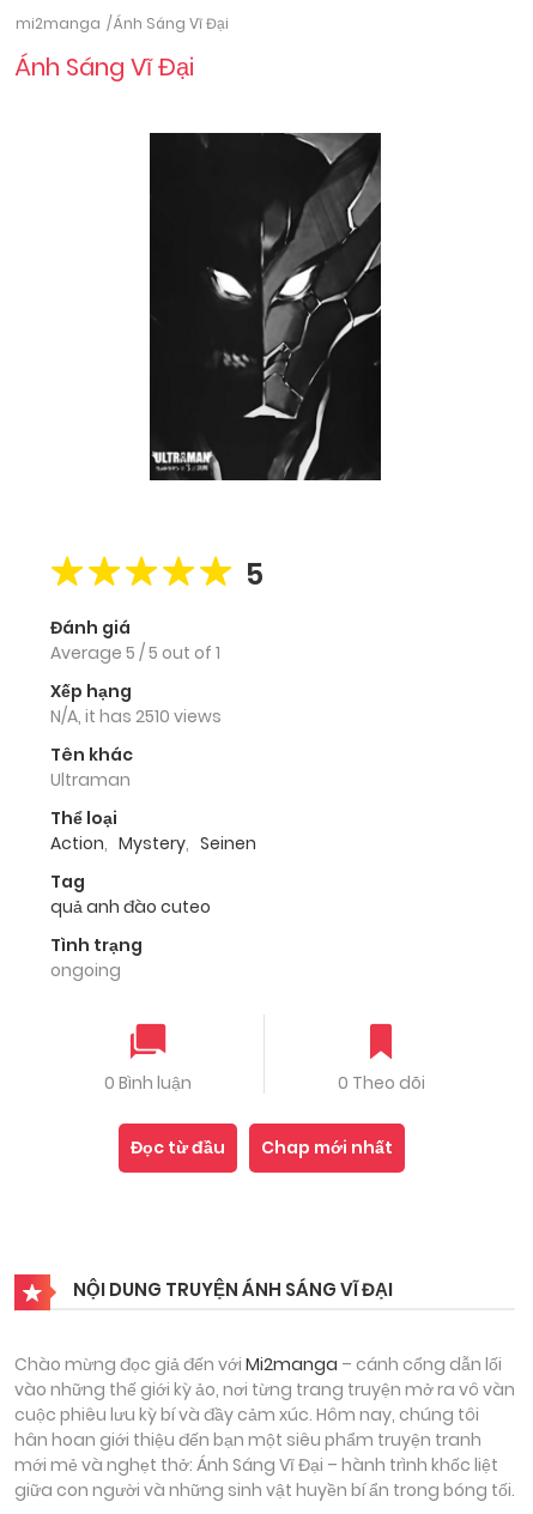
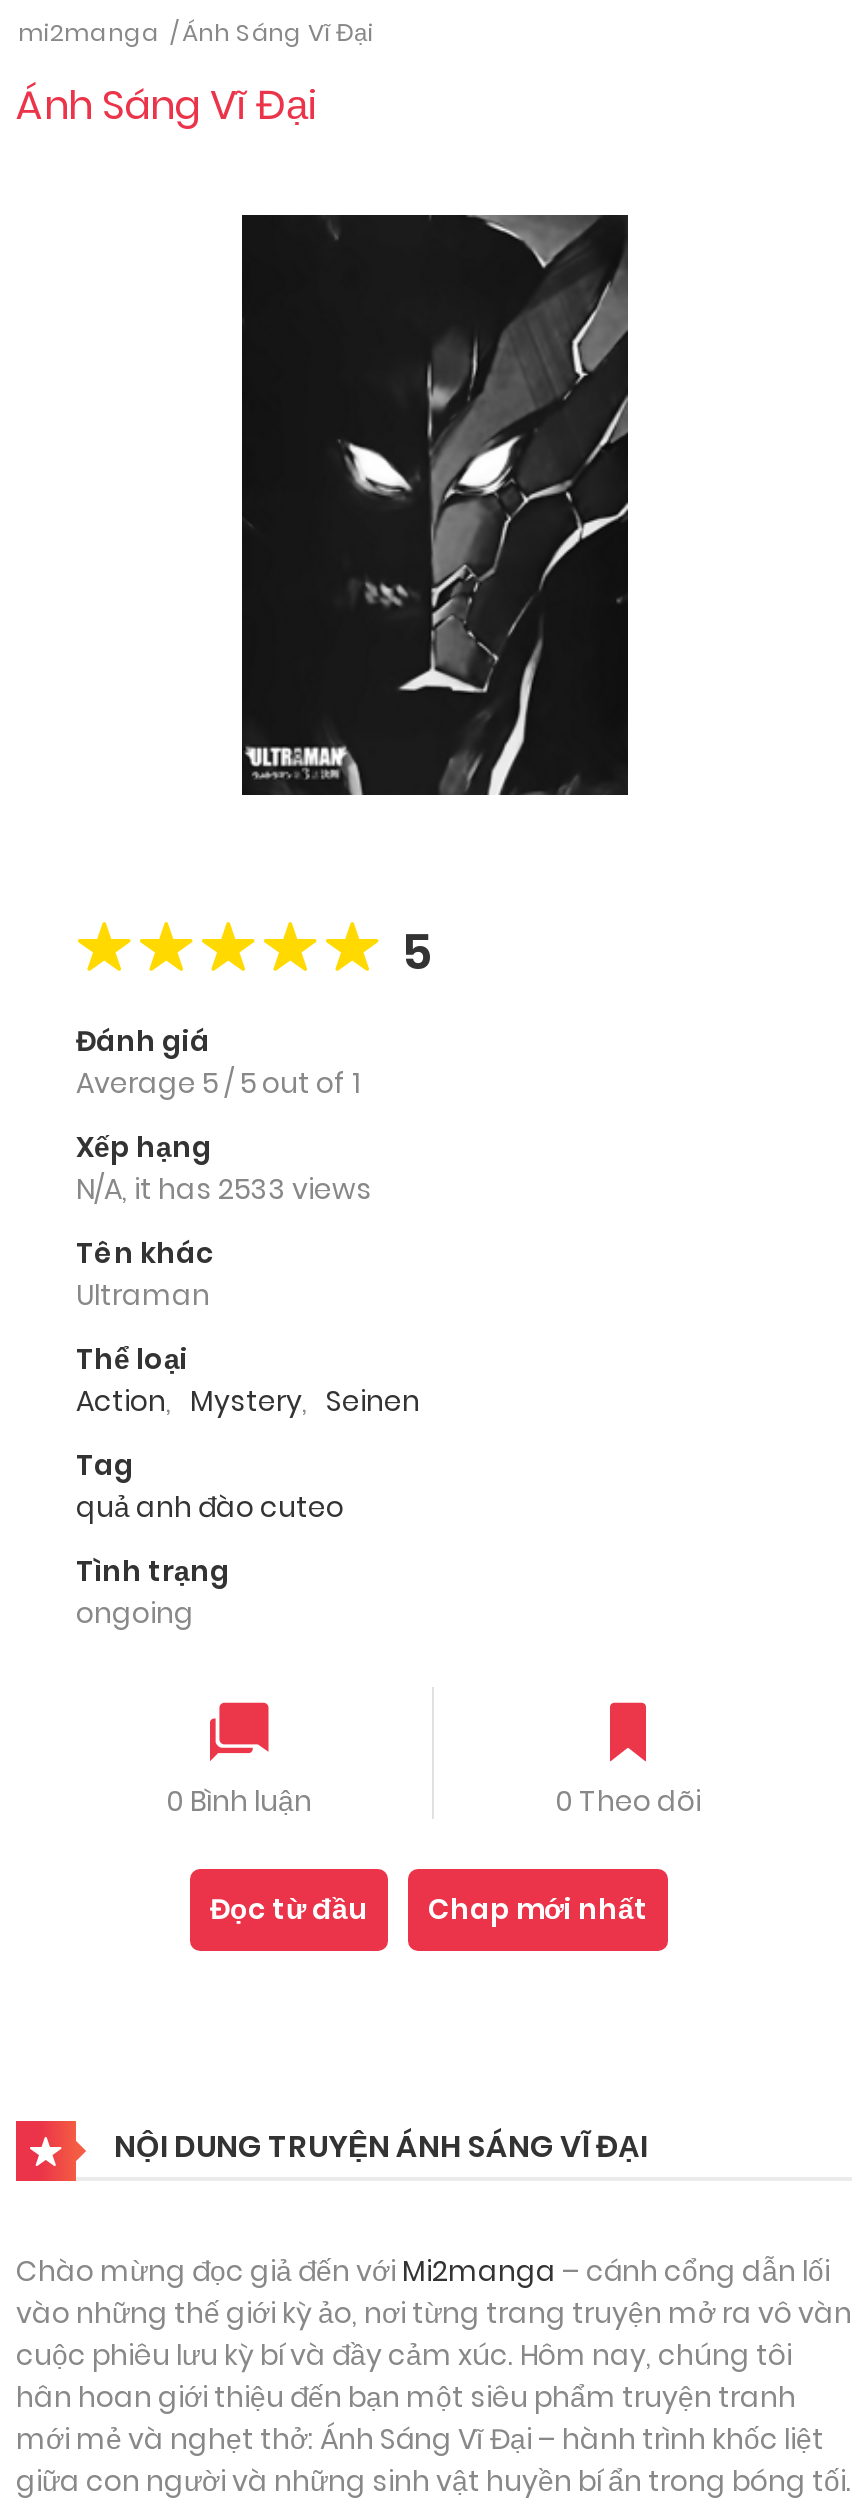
- N/A, it has 2510 views
+ N/A, it has 2533 views
